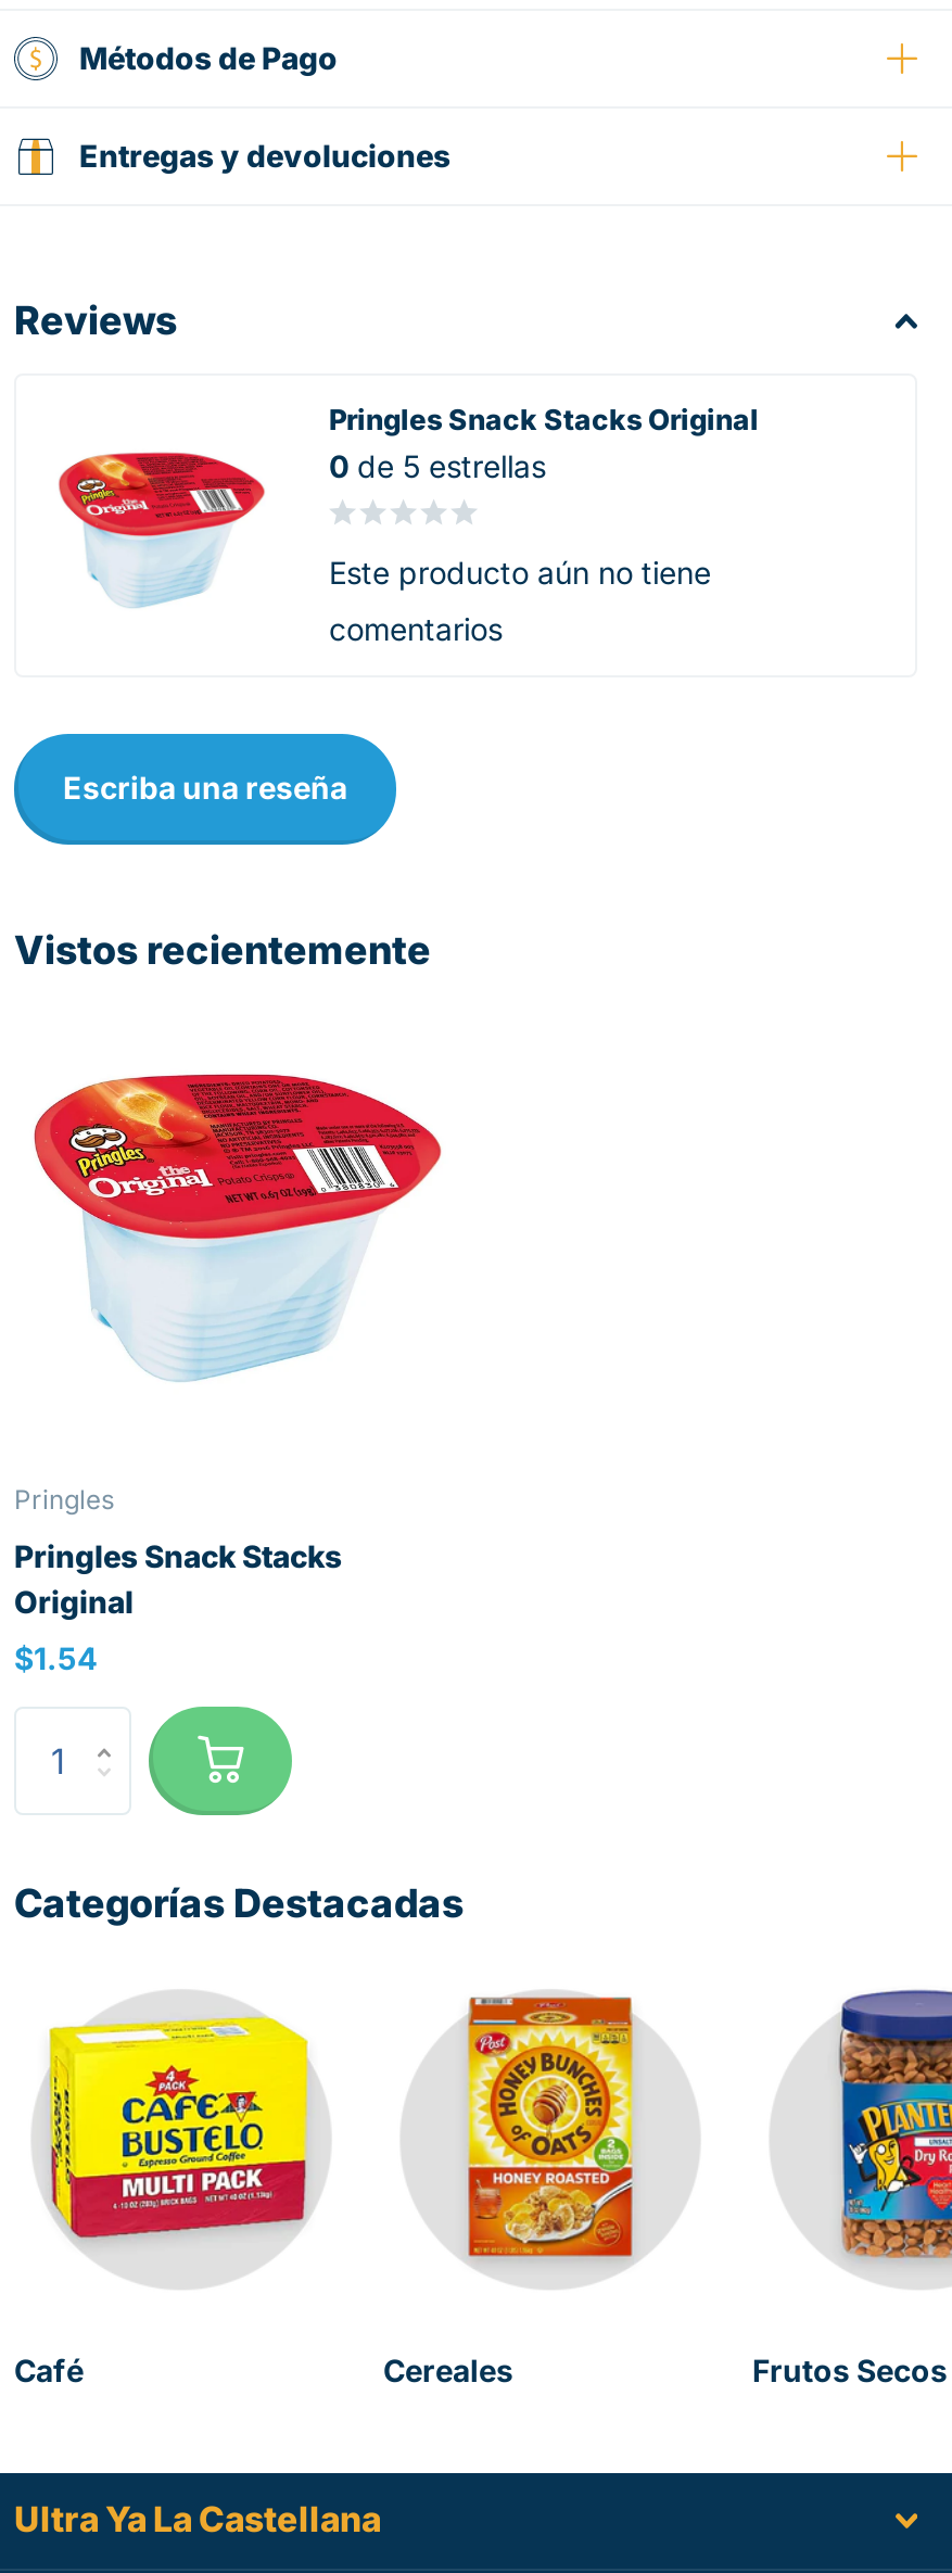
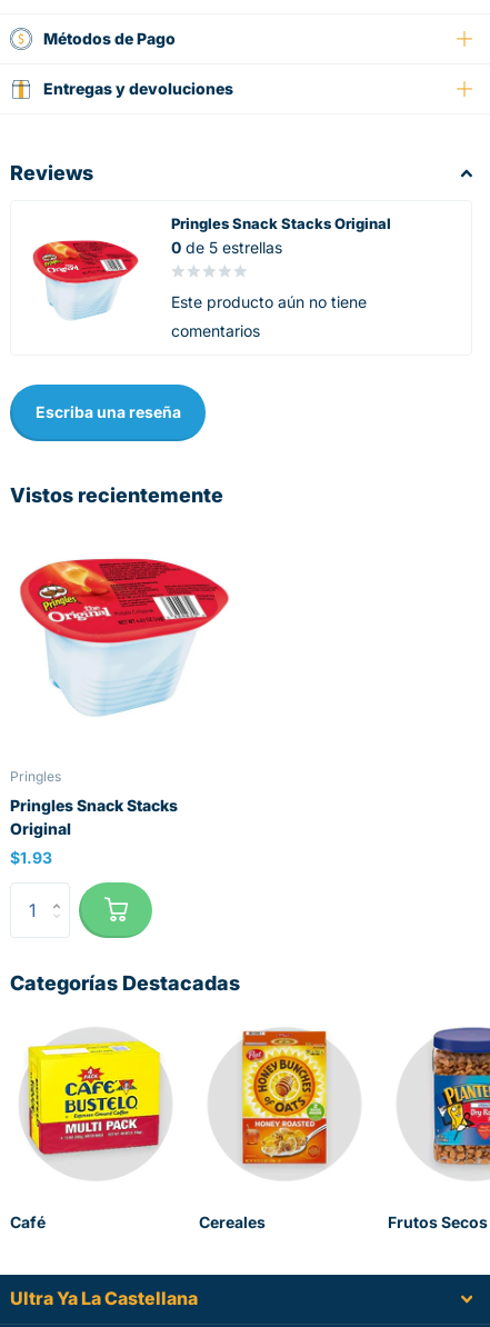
- $1.54
+ $1.93
